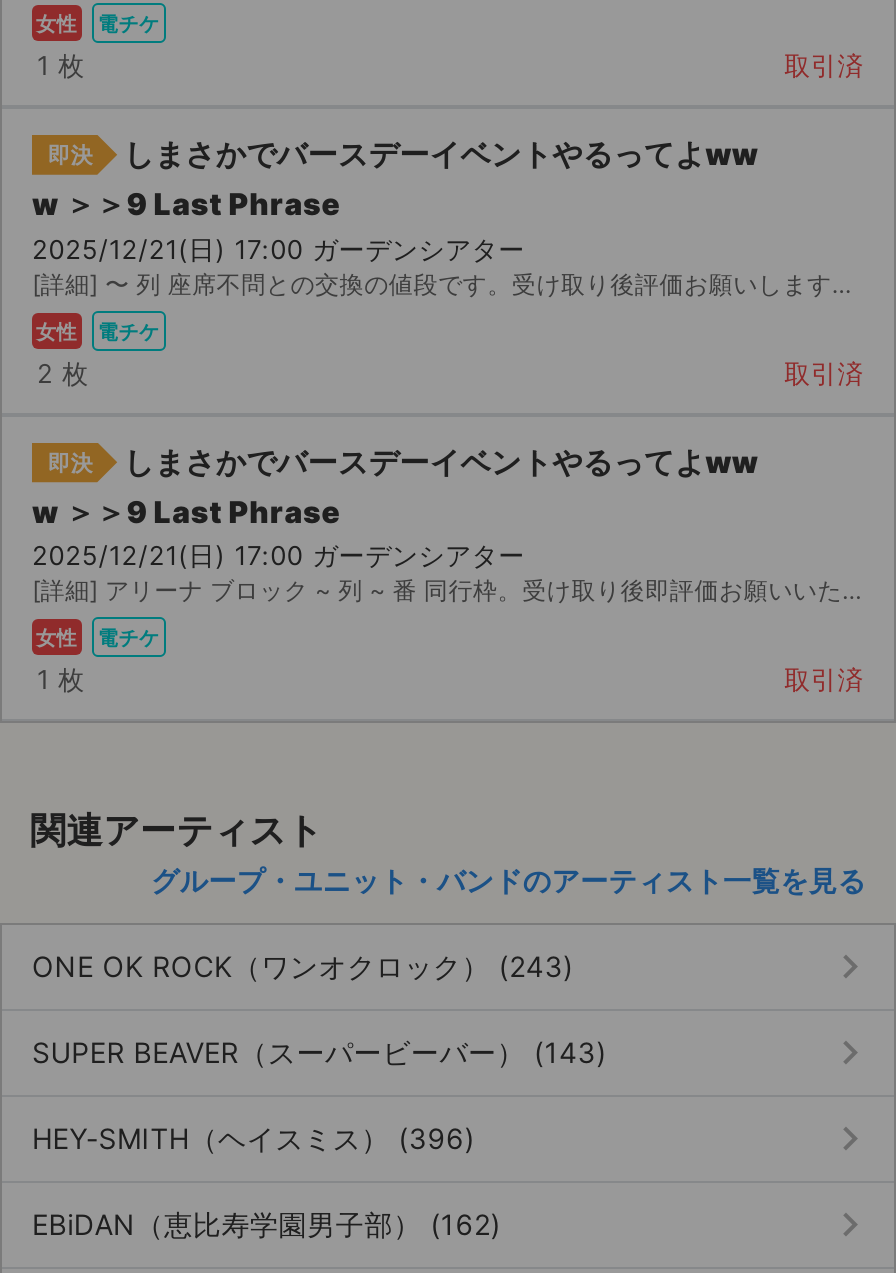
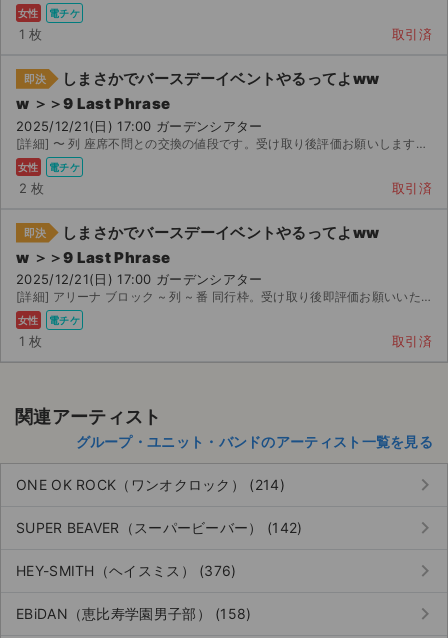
- ONE OK ROCK（ワンオクロック） (243)
+ ONE OK ROCK（ワンオクロック） (214)

- SUPER BEAVER（スーパービーバー） (143)
+ SUPER BEAVER（スーパービーバー） (142)

- HEY-SMITH（ヘイスミス） (396)
+ HEY-SMITH（ヘイスミス） (376)

- EBiDAN（恵比寿学園男子部） (162)
+ EBiDAN（恵比寿学園男子部） (158)
